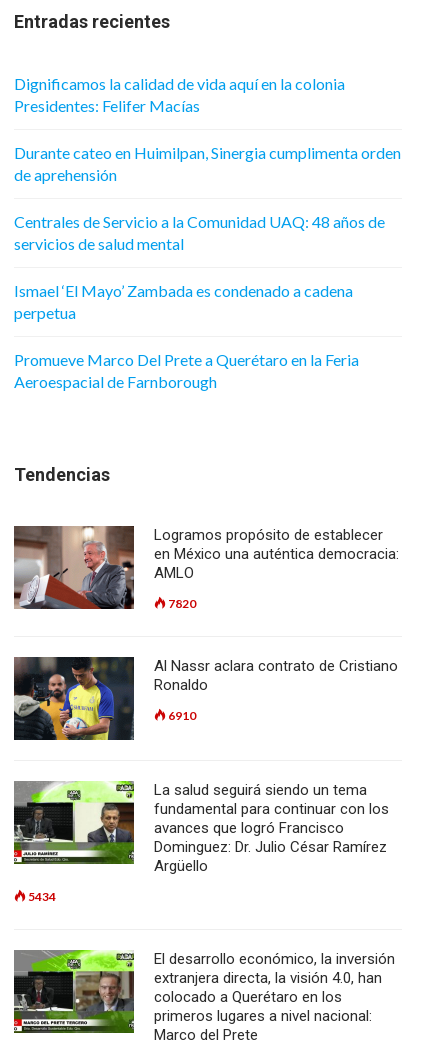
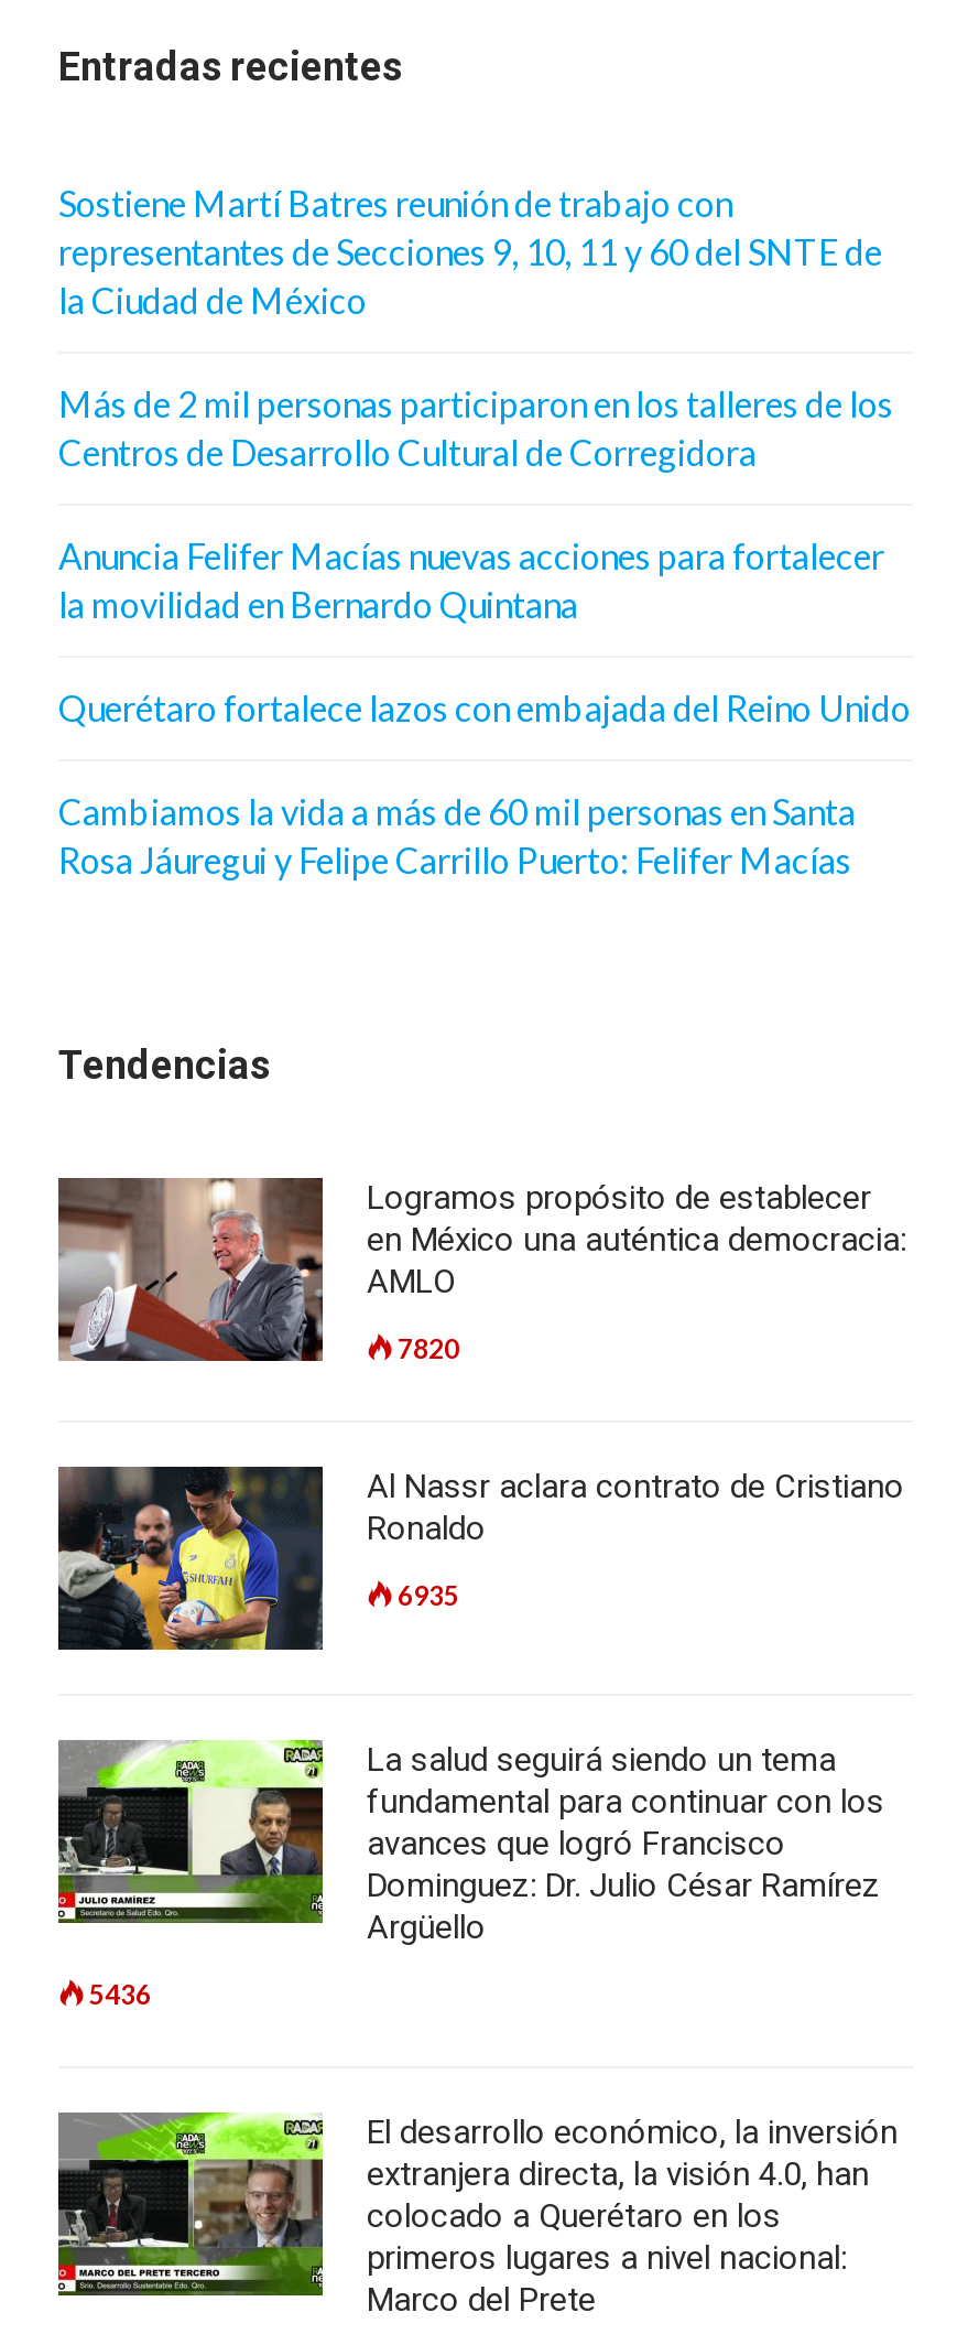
- Dignificamos la calidad de vida aquí en la colonia
- Presidentes: Felifer Macías
+ Sostiene Martí Batres reunión de trabajo con
+ representantes de Secciones 9, 10, 11 y 60 del SNTE de
+ la Ciudad de México

- Durante cateo en Huimilpan, Sinergia cumplimenta orden
- de aprehensión
+ Más de 2 mil personas participaron en los talleres de los
+ Centros de Desarrollo Cultural de Corregidora

- Centrales de Servicio a la Comunidad UAQ: 48 años de
- servicios de salud mental
+ Anuncia Felifer Macías nuevas acciones para fortalecer
+ la movilidad en Bernardo Quintana

- Ismael ‘El Mayo’ Zambada es condenado a cadena
- perpetua
+ Querétaro fortalece lazos con embajada del Reino Unido

- Promueve Marco Del Prete a Querétaro en la Feria
- Aeroespacial de Farnborough
+ Cambiamos la vida a más de 60 mil personas en Santa
+ Rosa Jáuregui y Felipe Carrillo Puerto: Felifer Macías

- 6910
+ 6935

- 5434
+ 5436
